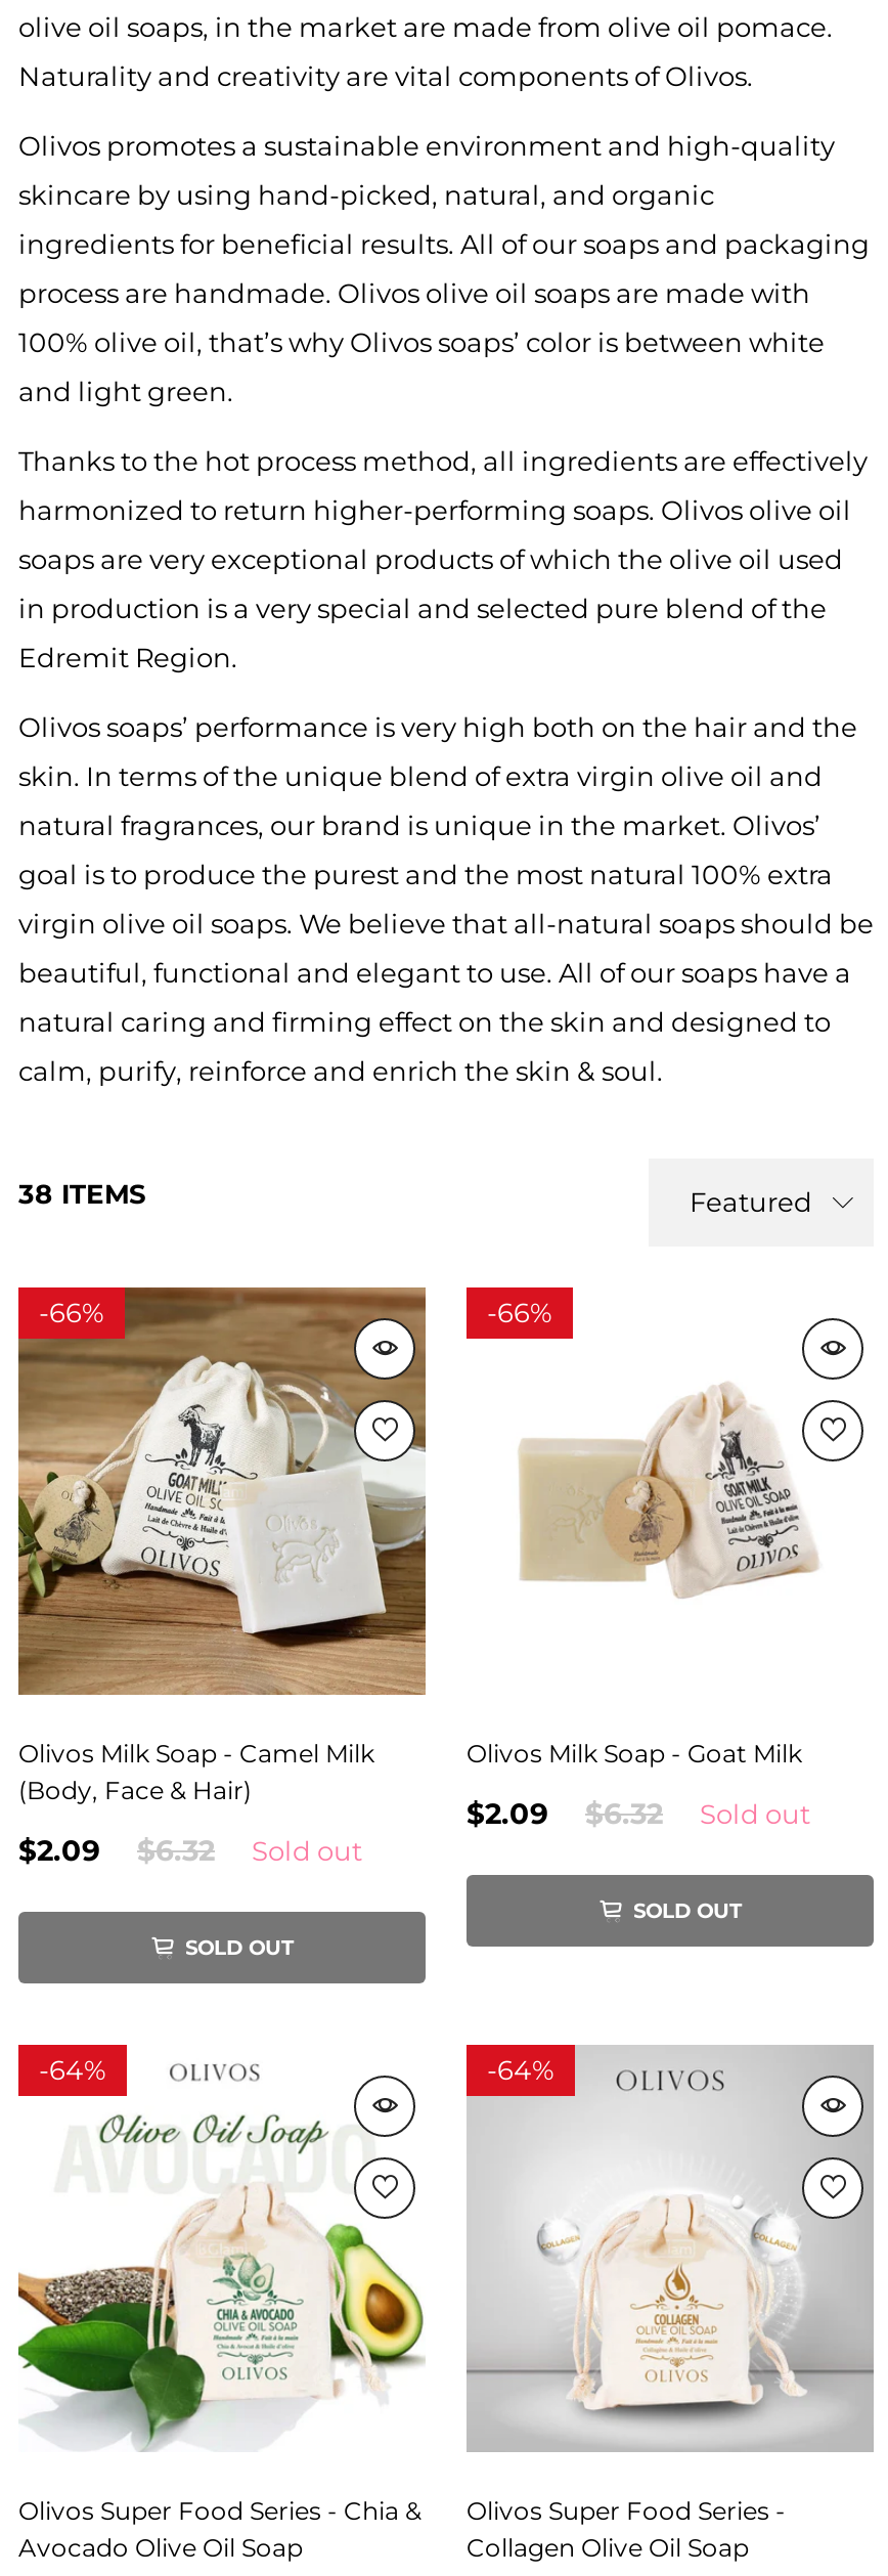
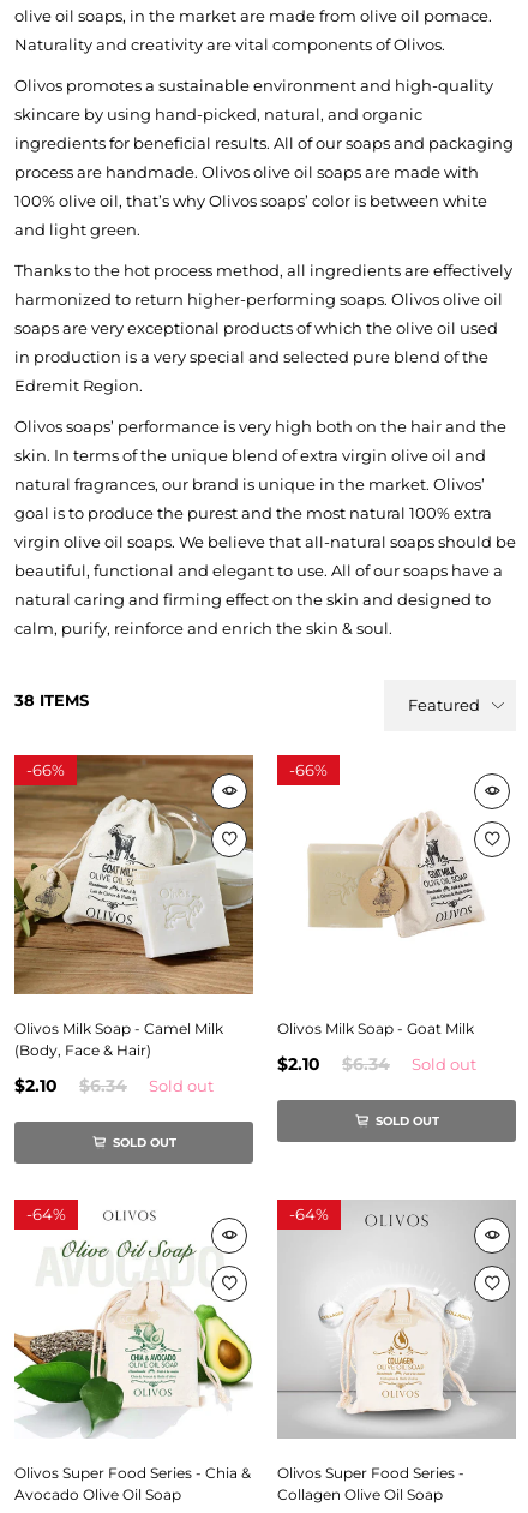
- $2.09
+ $2.10

- $6.32
+ $6.34

- $2.09
+ $2.10

- $6.32
+ $6.34
